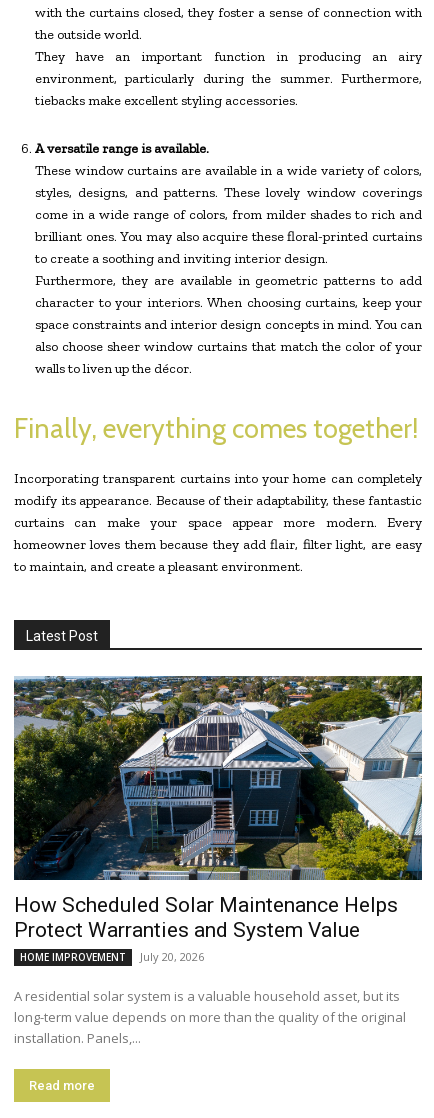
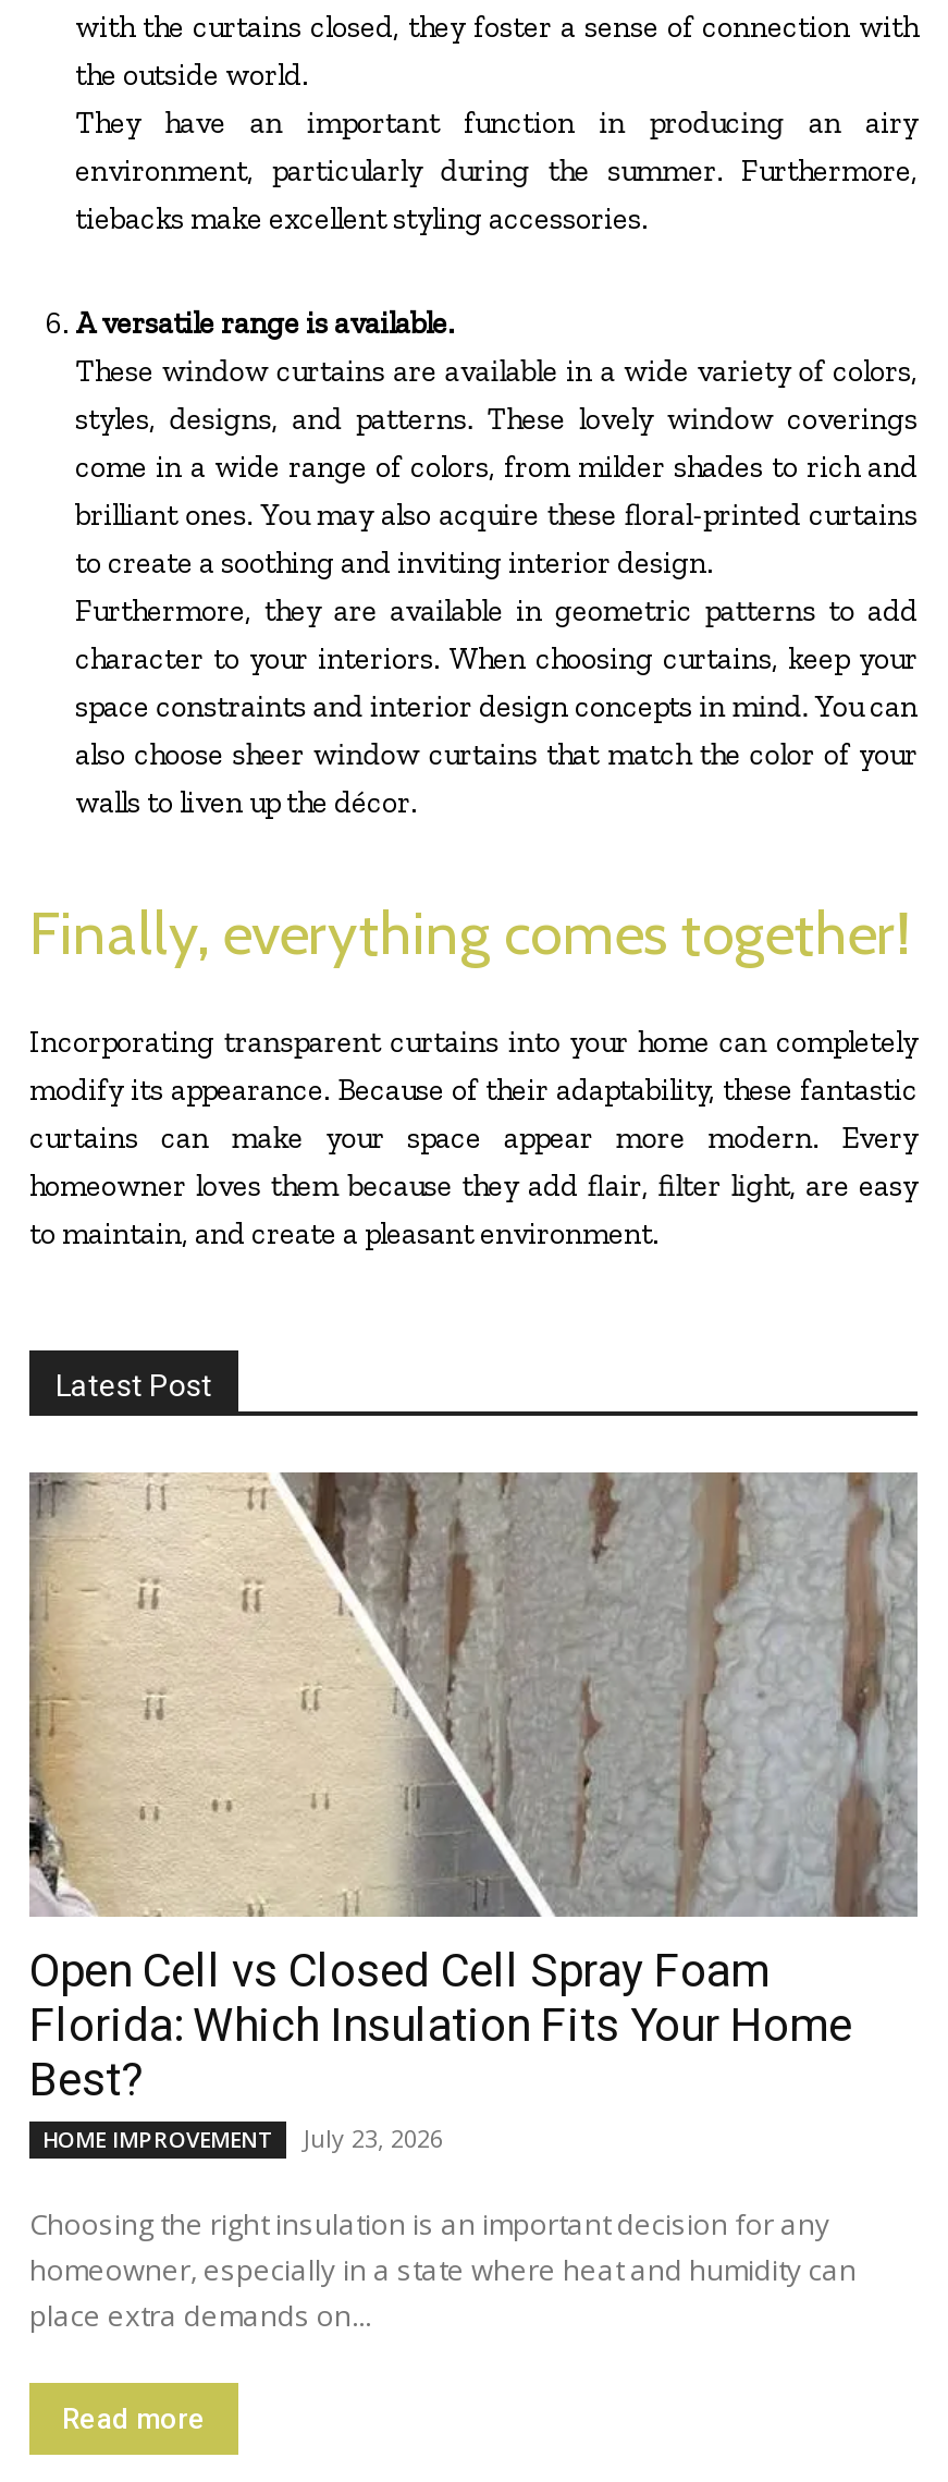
- [image]
- How Scheduled Solar Maintenance Helps
- Protect Warranties and System Value
+ [image]
+ Open Cell vs Closed Cell Spray Foam
+ Florida: Which Insulation Fits Your Home
+ Best?

- HOME IMPROVEMENT July 20, 2026
+ HOME IMPROVEMENT July 23, 2026

- A residential solar system is a valuable household asset, but its
- long-term value depends on more than the quality of the original
- installation. Panels,...
+ Choosing the right insulation is an important decision for any
+ homeowner, especially in a state where heat and humidity can
+ place extra demands on...
